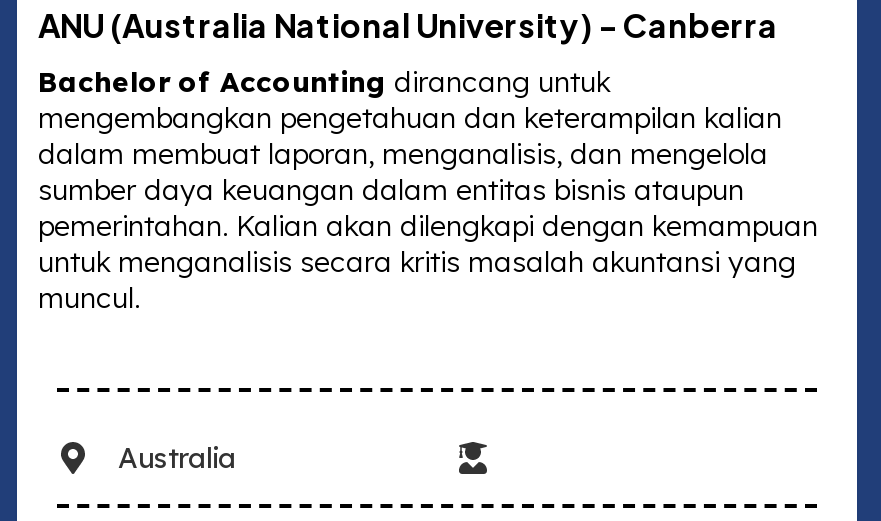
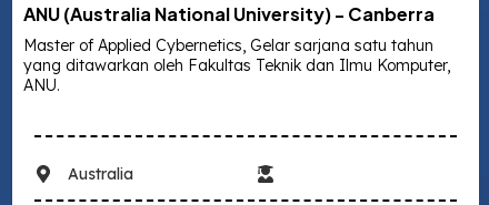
- Bachelor of Accounting dirancang untuk
- mengembangkan pengetahuan dan keterampilan kalian
- dalam membuat laporan, menganalisis, dan mengelola
- sumber daya keuangan dalam entitas bisnis ataupun
- pemerintahan. Kalian akan dilengkapi dengan kemampuan
- untuk menganalisis secara kritis masalah akuntansi yang
- muncul.
+ Master of Applied Cybernetics, Gelar sarjana satu tahun
+ yang ditawarkan oleh Fakultas Teknik dan Ilmu Komputer,
+ ANU.
